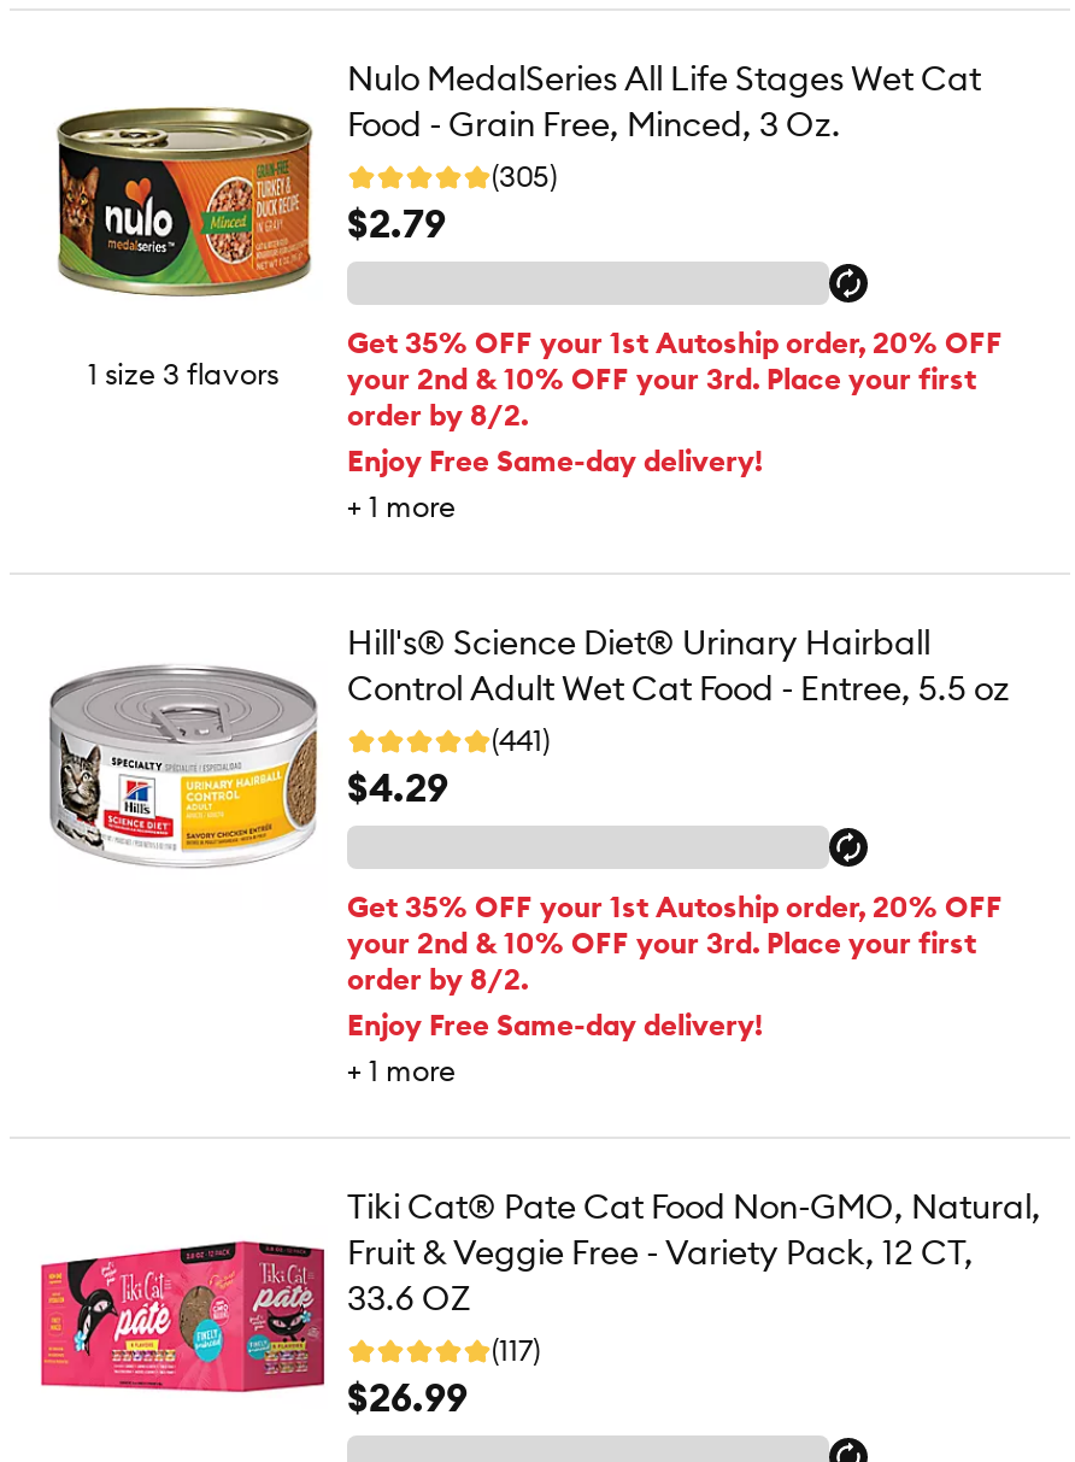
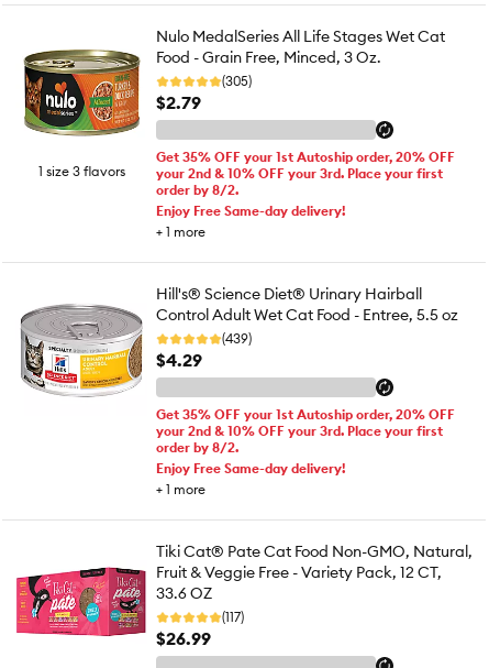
- (441)
+ (439)
